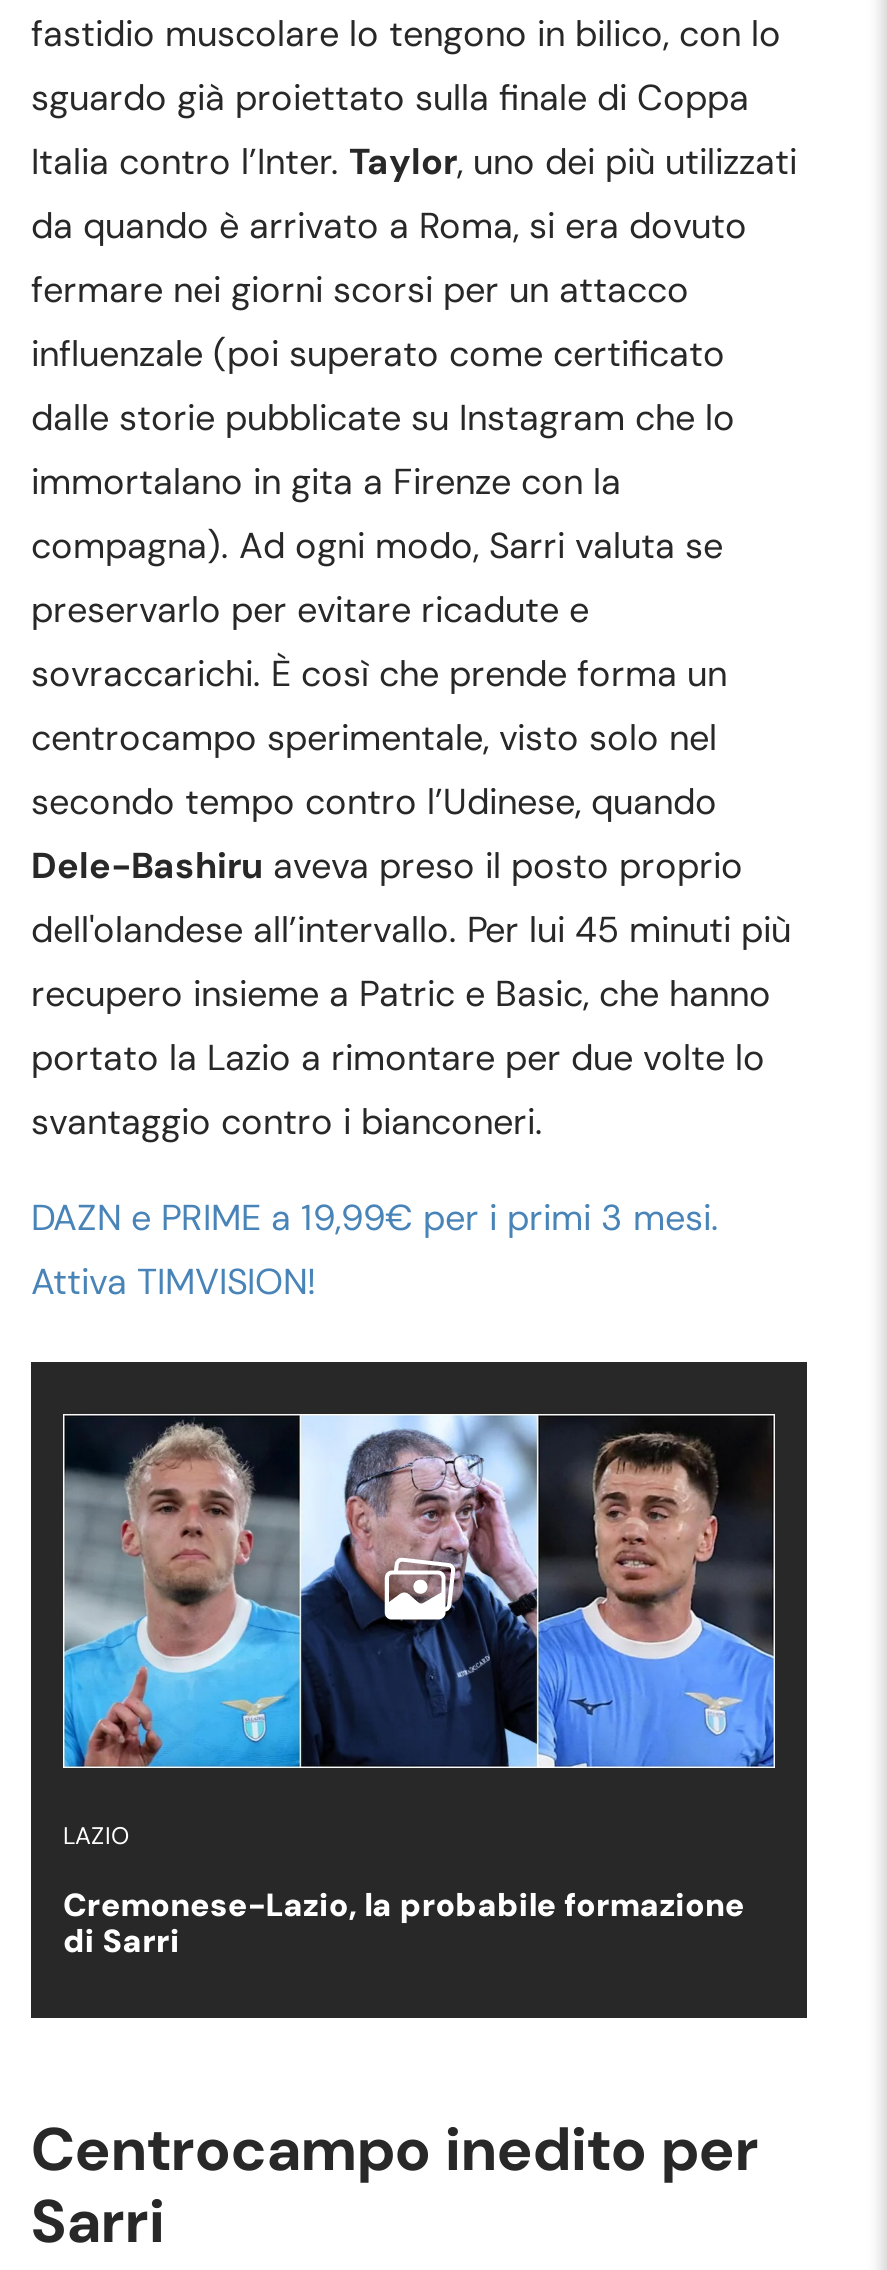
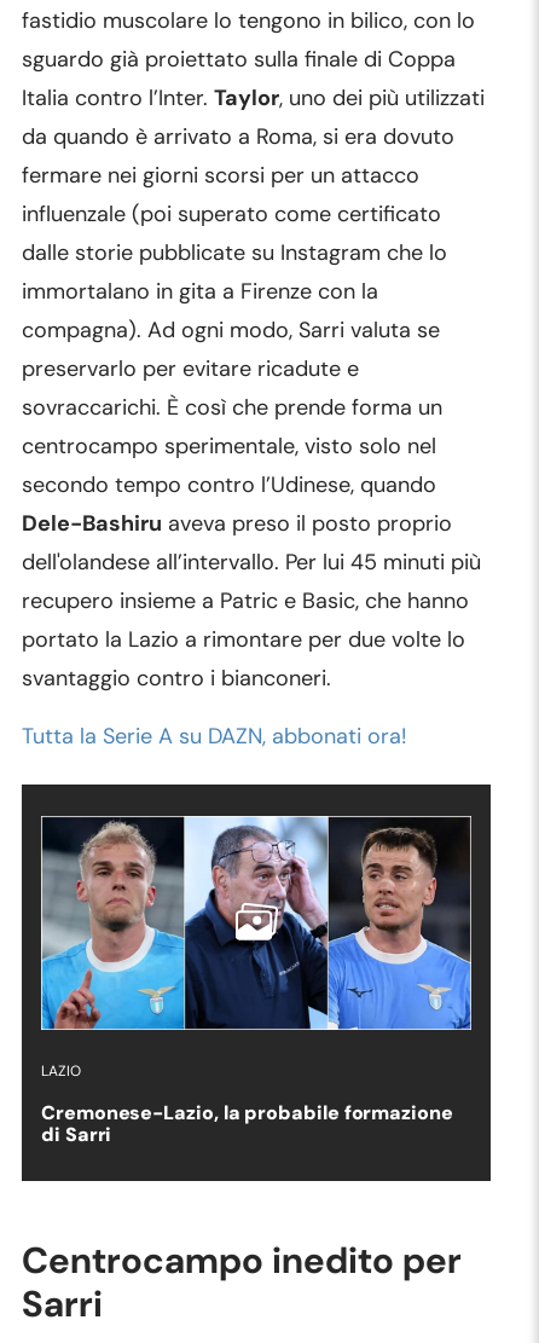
- DAZN e PRIME a 19,99€ per i primi 3 mesi.
- Attiva TIMVISION!
+ Tutta la Serie A su DAZN, abbonati ora!
